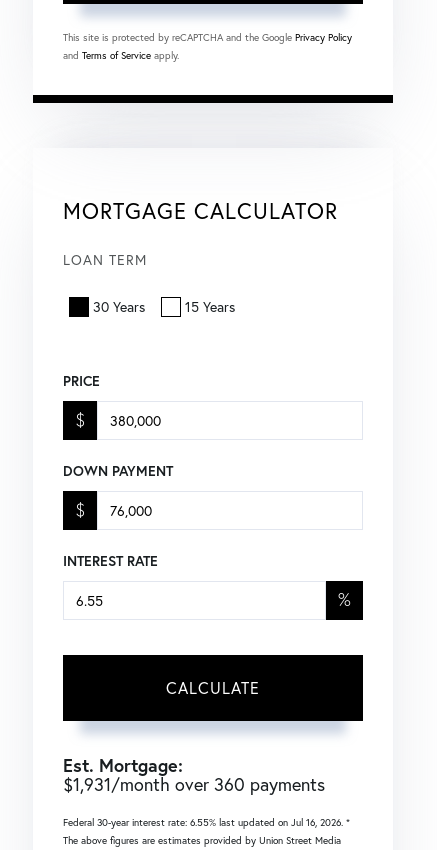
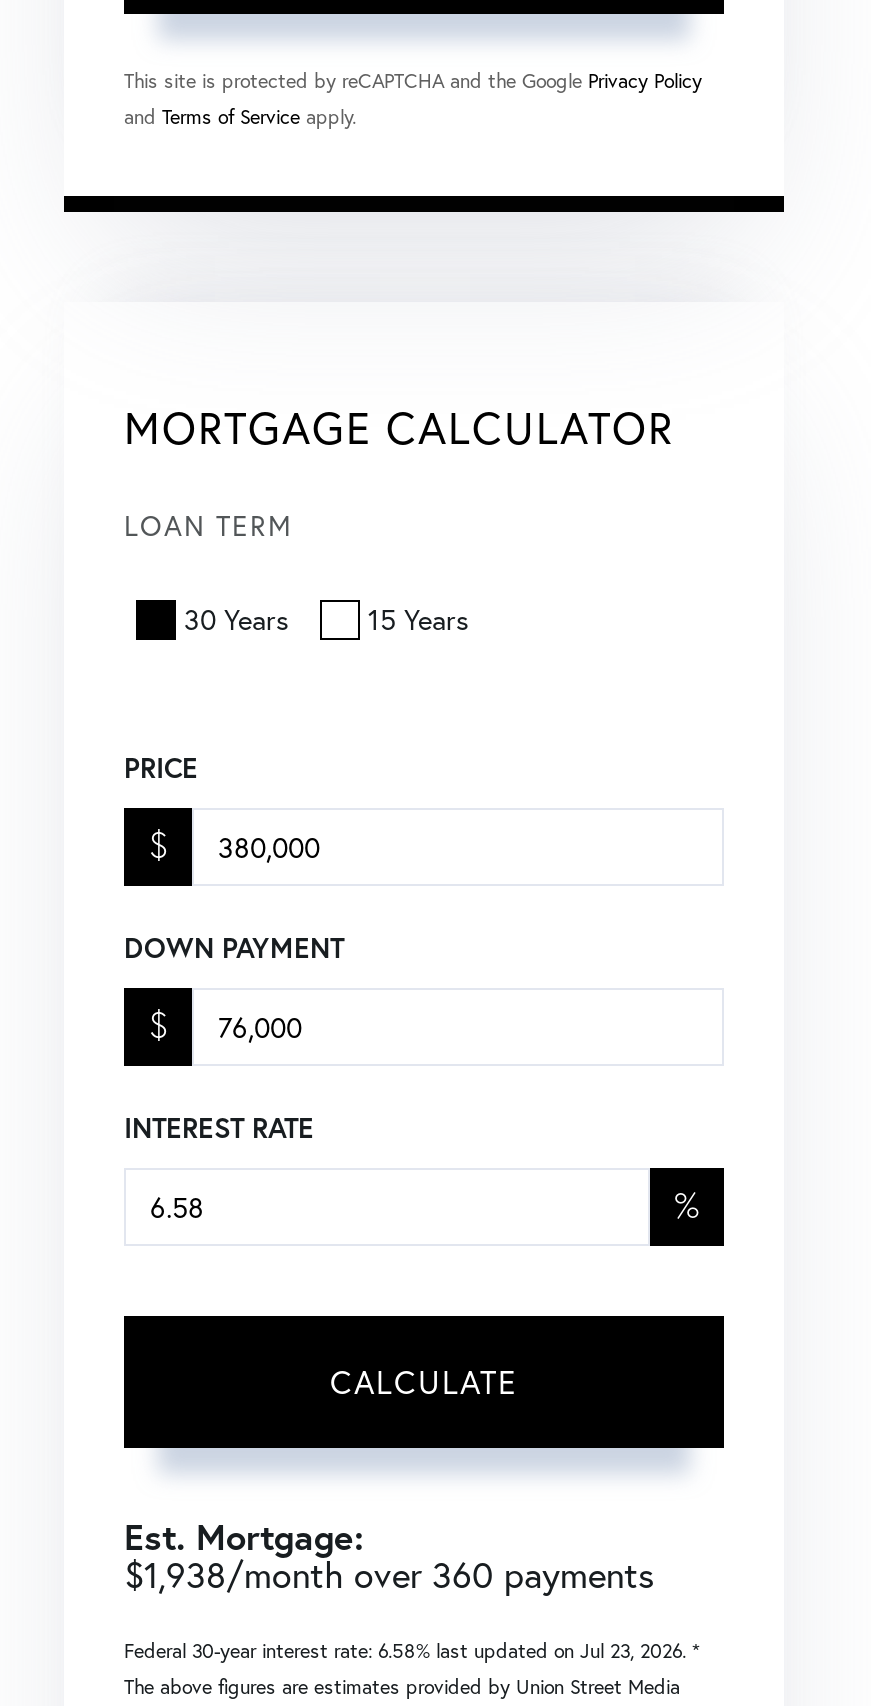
- $1,931/month over 360 payments
+ $1,938/month over 360 payments

- Federal 30-year interest rate: 6.55% last updated on Jul 16, 2026. *
+ Federal 30-year interest rate: 6.58% last updated on Jul 23, 2026. *
